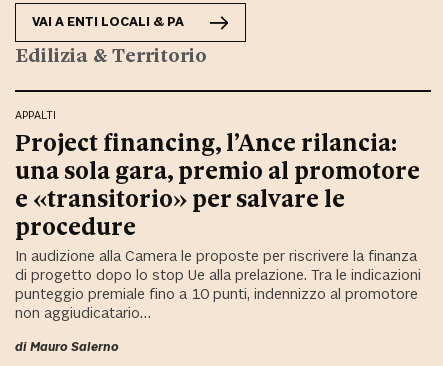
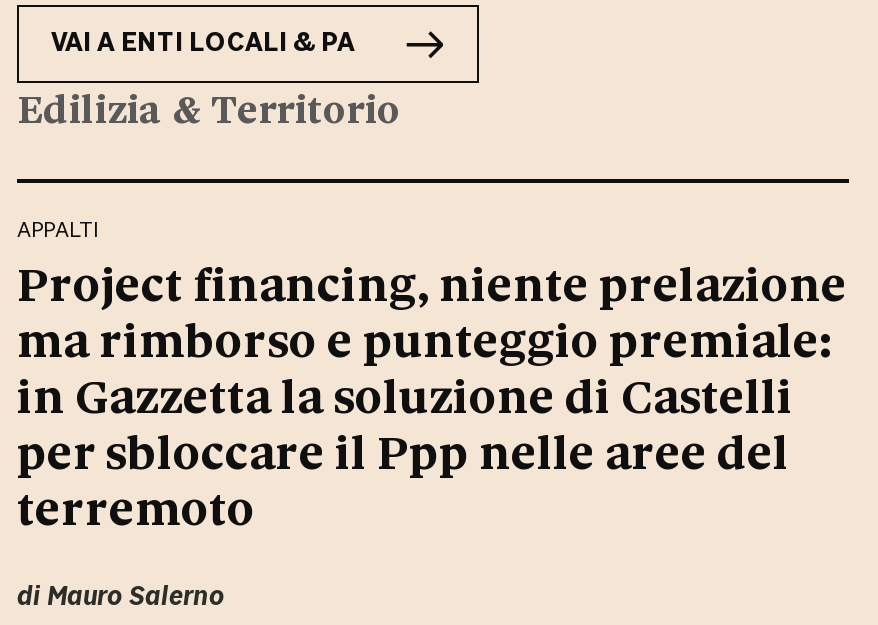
- Project financing, l’Ance rilancia:
- una sola gara, premio al promotore
- e «transitorio» per salvare le
- procedure
- In audizione alla Camera le proposte per riscrivere la finanza
- di progetto dopo lo stop Ue alla prelazione. Tra le indicazioni
- punteggio premiale fino a 10 punti, indennizzo al promotore
- non aggiudicatario…
+ Project financing, niente prelazione
+ ma rimborso e punteggio premiale:
+ in Gazzetta la soluzione di Castelli
+ per sbloccare il Ppp nelle aree del
+ terremoto
